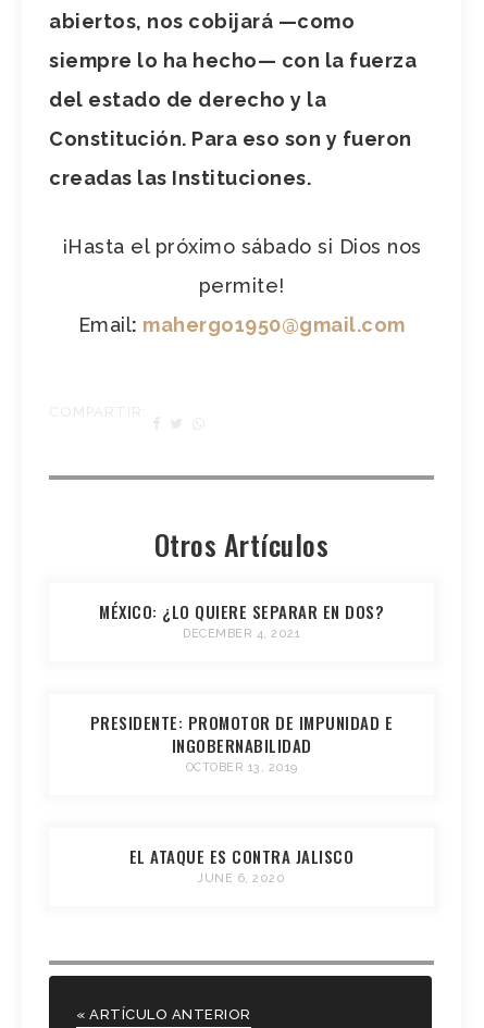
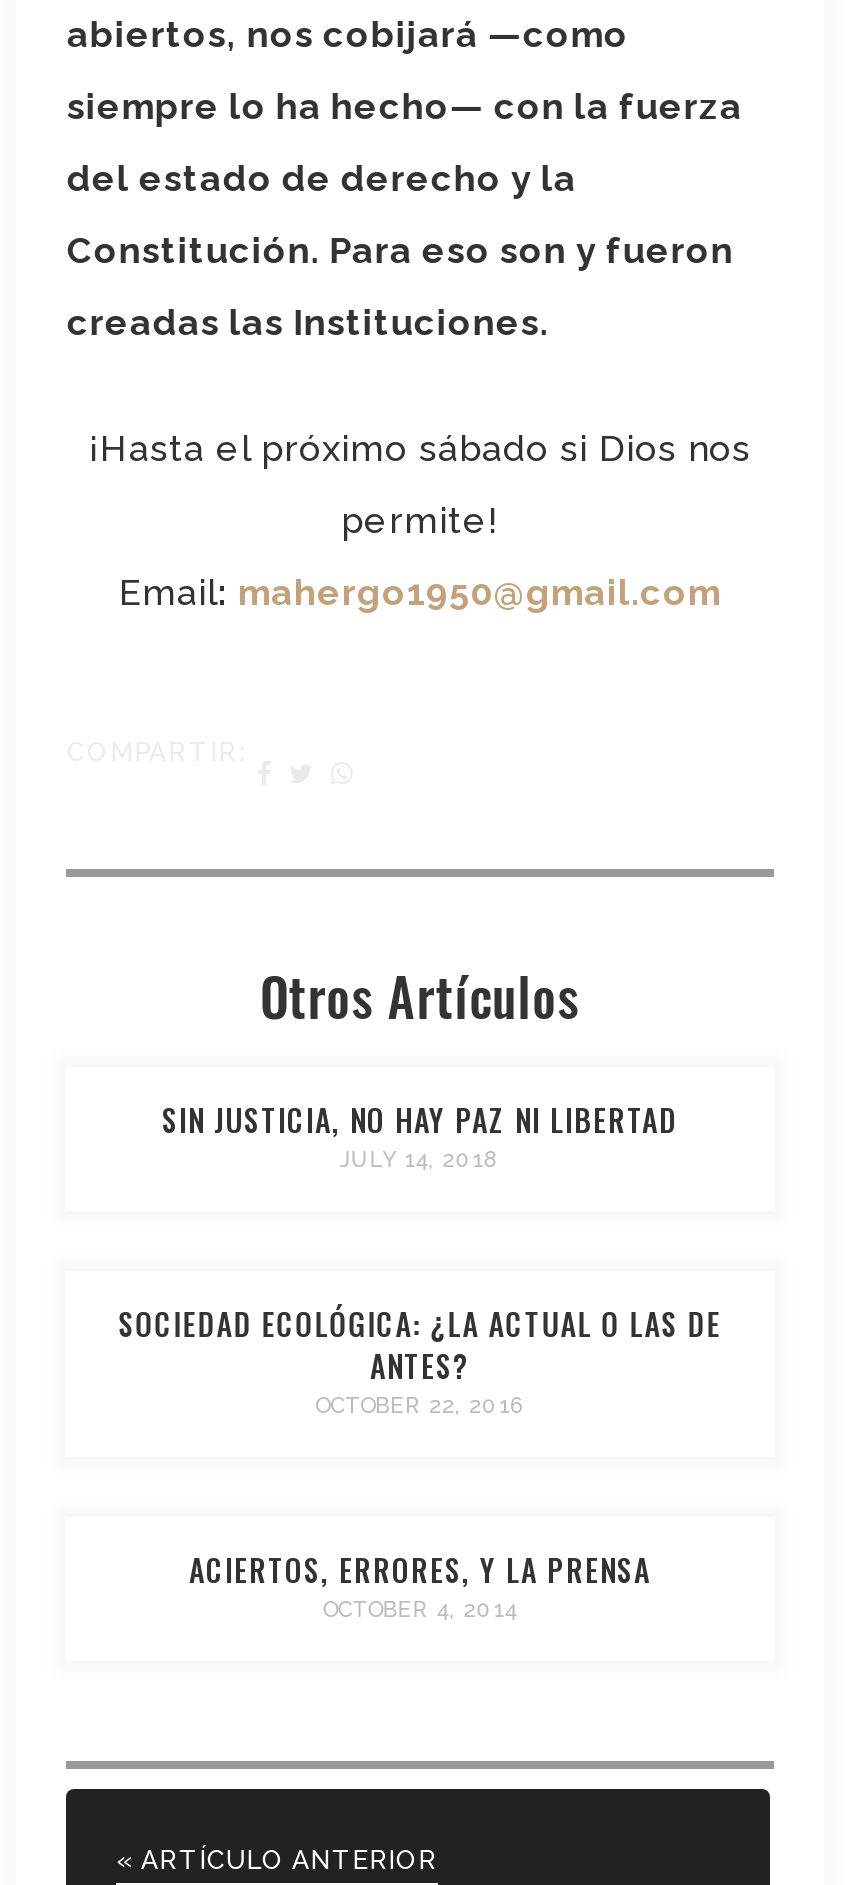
- MÉXICO: ¿LO QUIERE SEPARAR EN DOS?
- DECEMBER 4, 2021
+ SIN JUSTICIA, NO HAY PAZ NI LIBERTAD
+ JULY 14, 2018

- PRESIDENTE: PROMOTOR DE IMPUNIDAD E
- INGOBERNABILIDAD
- OCTOBER 13, 2019
+ SOCIEDAD ECOLÓGICA: ¿LA ACTUAL O LAS DE
+ ANTES?
+ OCTOBER 22, 2016

- EL ATAQUE ES CONTRA JALISCO
- JUNE 6, 2020
+ ACIERTOS, ERRORES, Y LA PRENSA
+ OCTOBER 4, 2014
